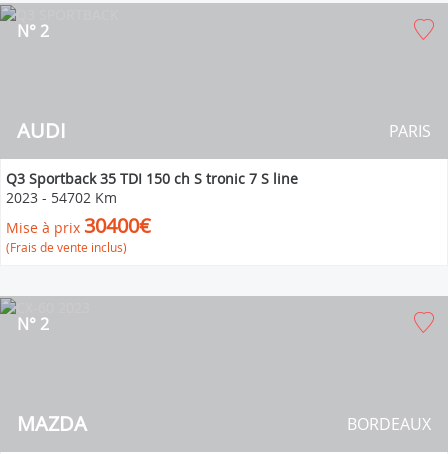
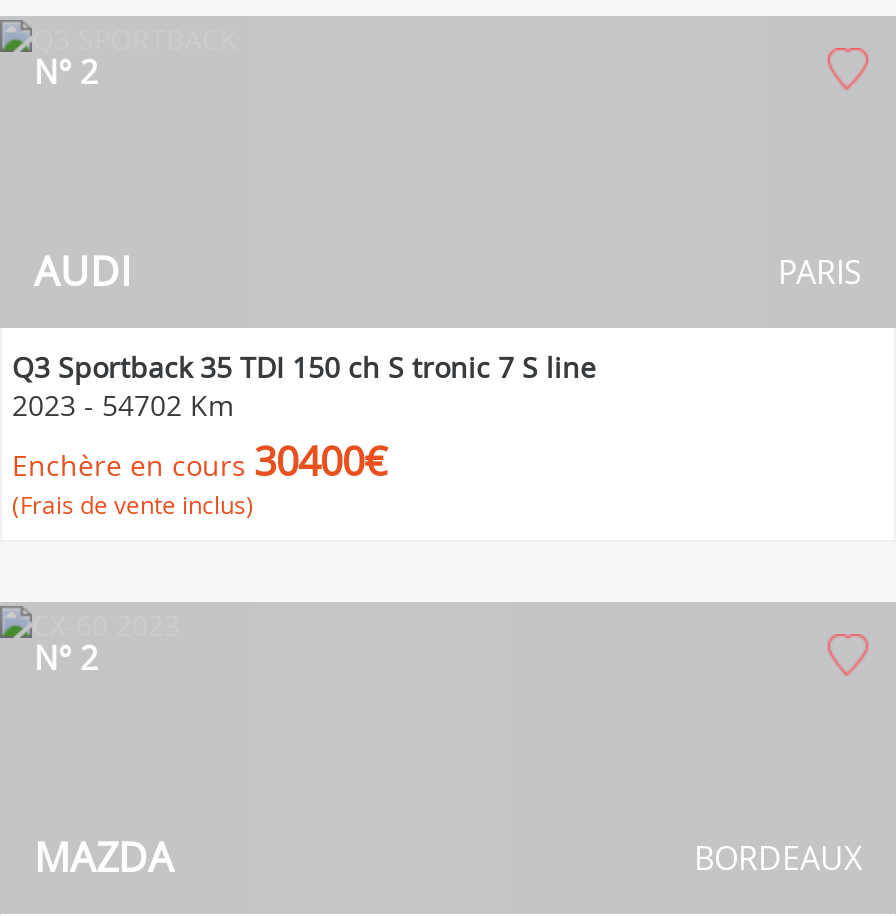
- Mise à prix 30400€
+ Enchère en cours 30400€
